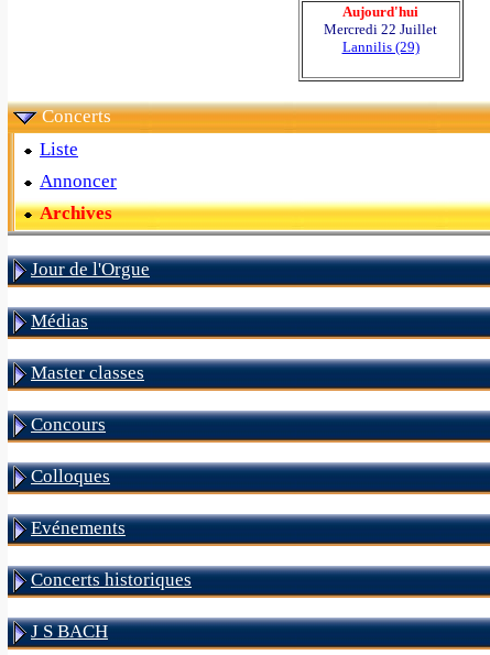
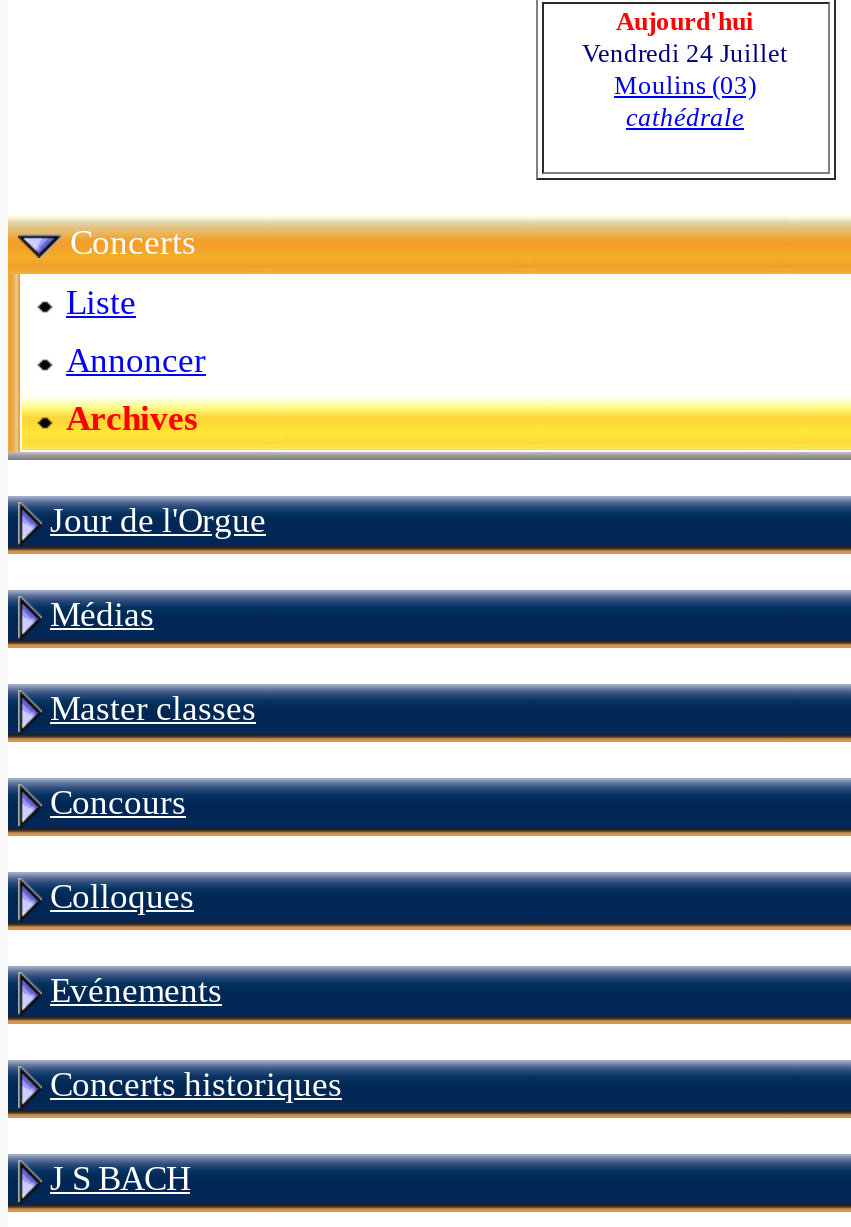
- Mercredi 22 Juillet
- Lannilis (29)
+ Vendredi 24 Juillet
+ Moulins (03)
+ cathédrale
